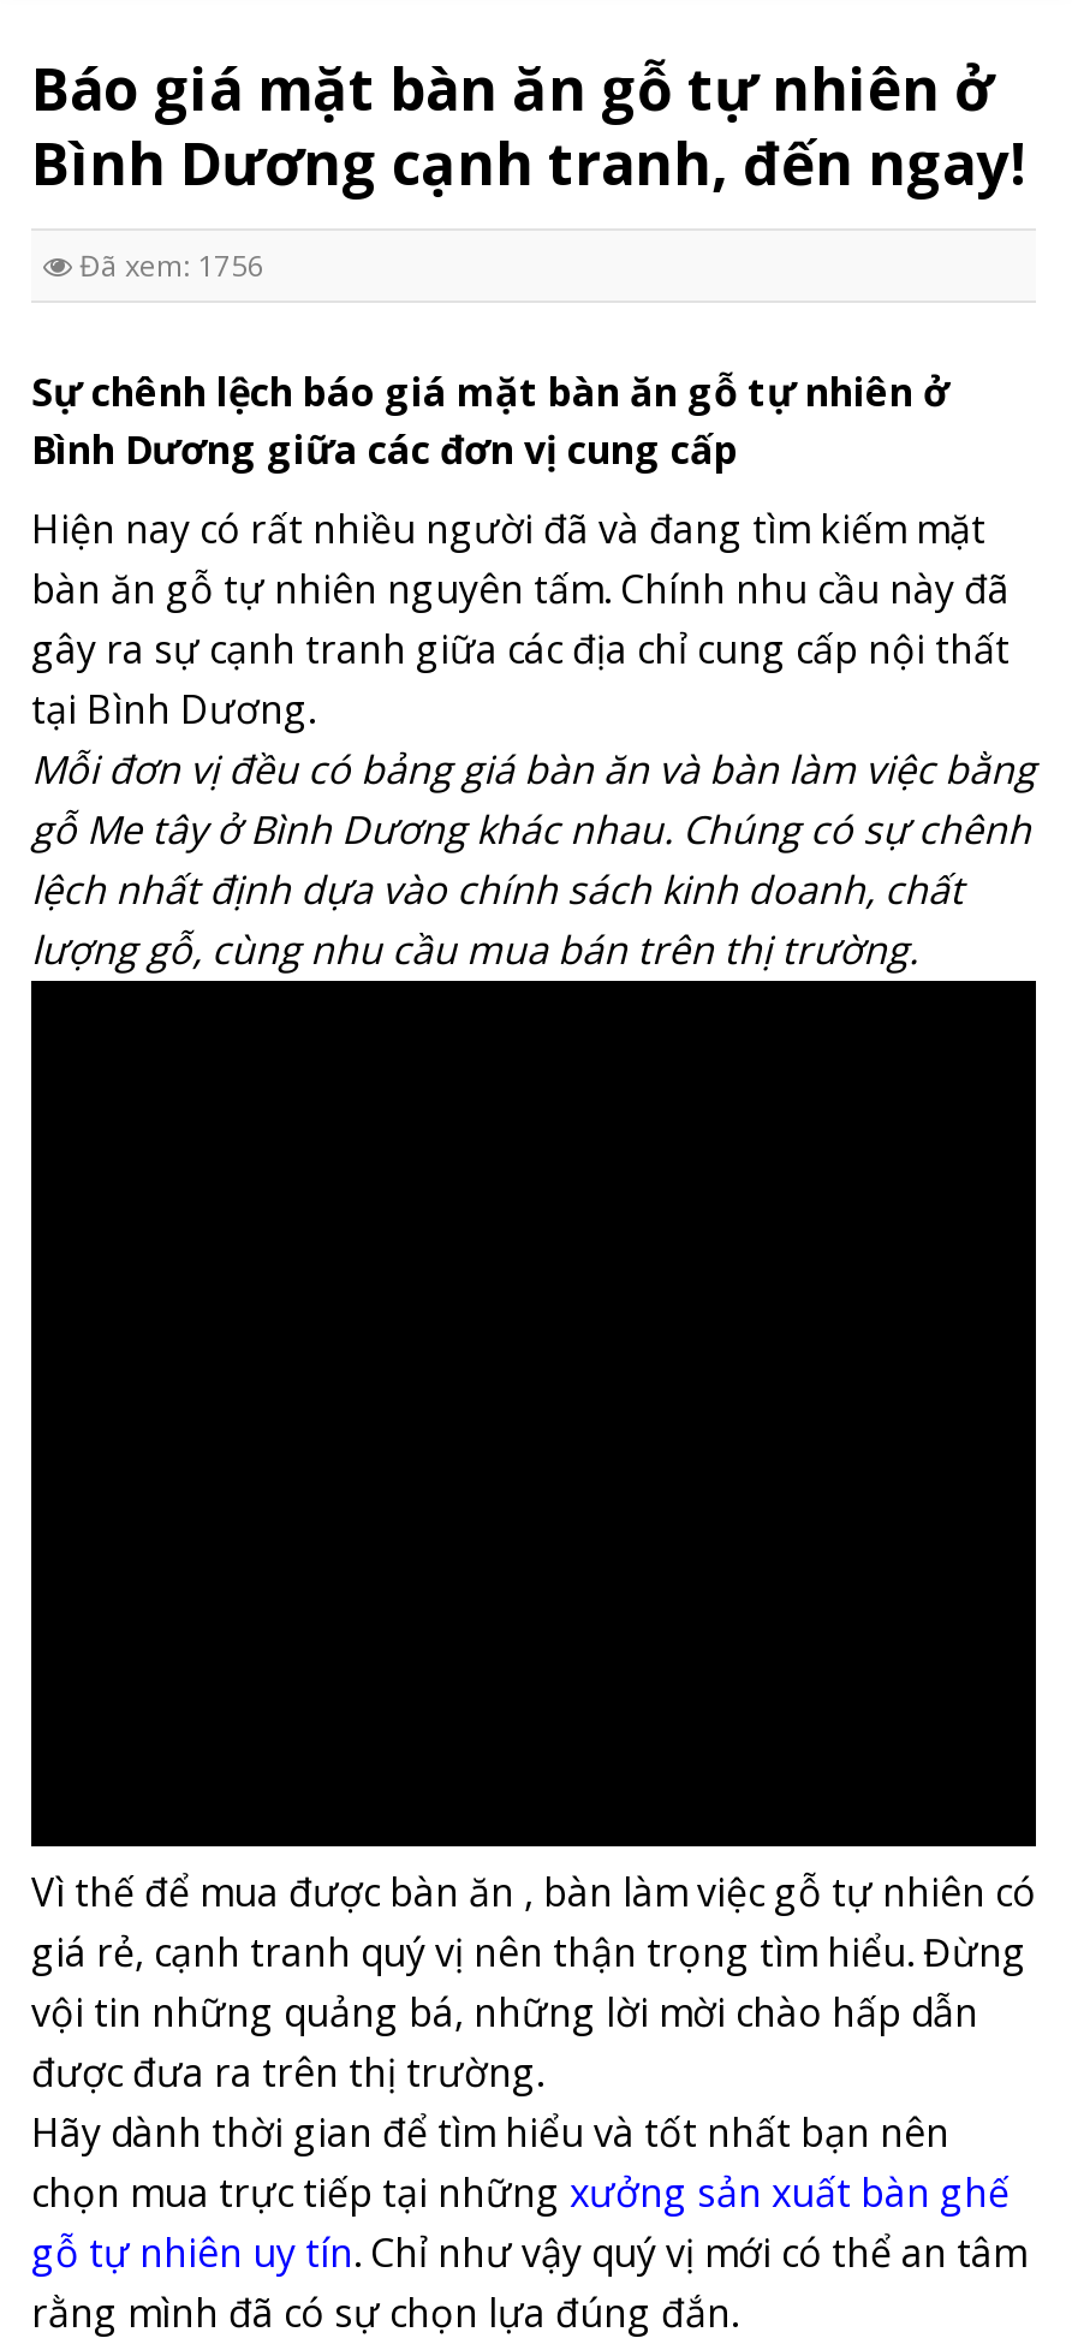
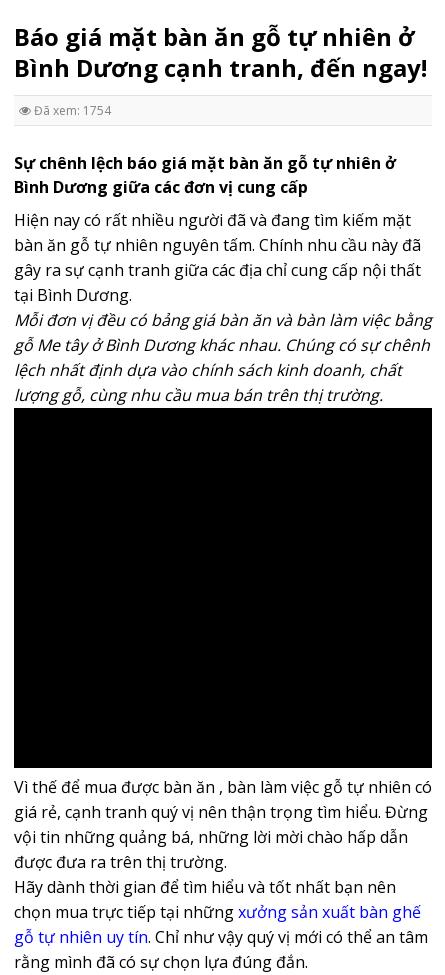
- Đã xem: 1756
+ Đã xem: 1754
